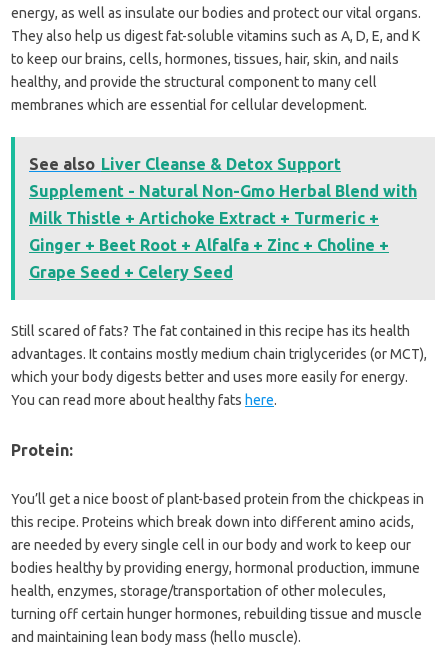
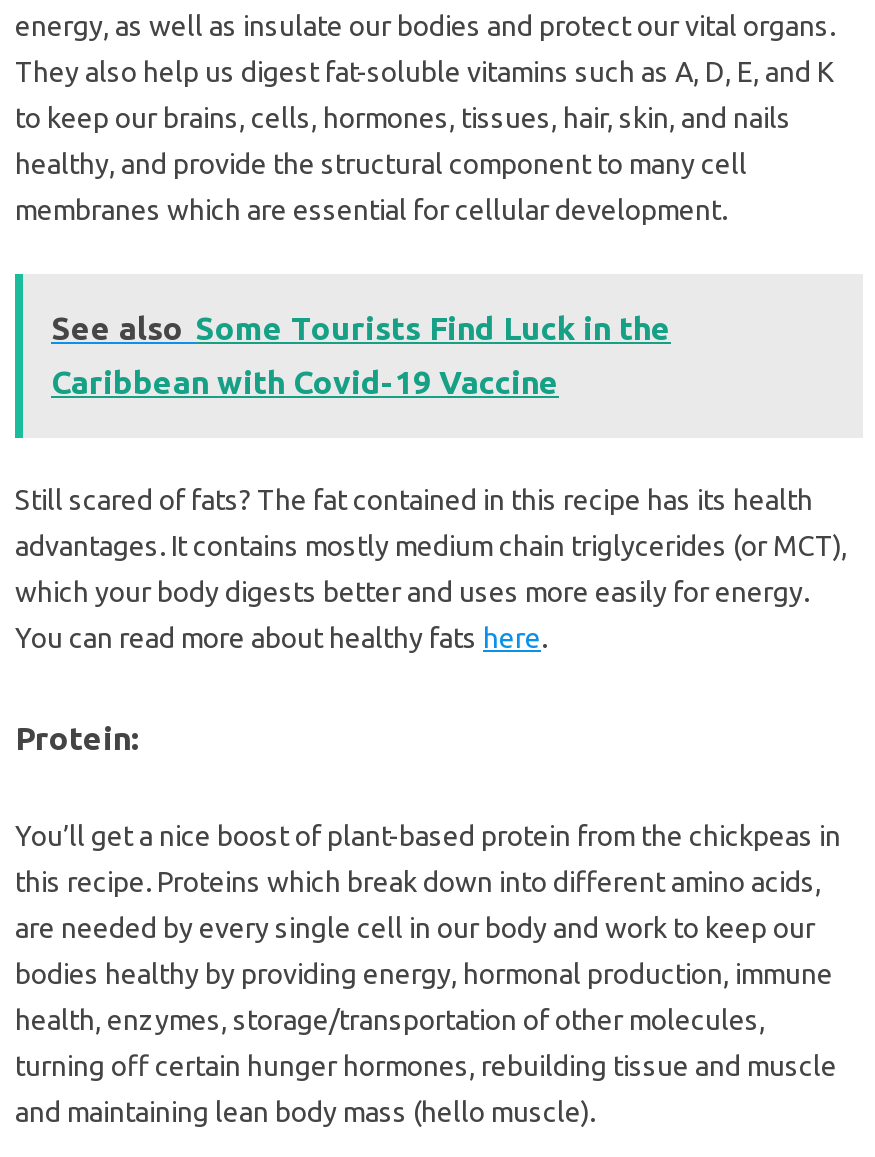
- See also Liver Cleanse & Detox Support
- Supplement - Natural Non-Gmo Herbal Blend with
- Milk Thistle + Artichoke Extract + Turmeric +
- Ginger + Beet Root + Alfalfa + Zinc + Choline +
- Grape Seed + Celery Seed
+ See also Some Tourists Find Luck in the
+ Caribbean with Covid-19 Vaccine
